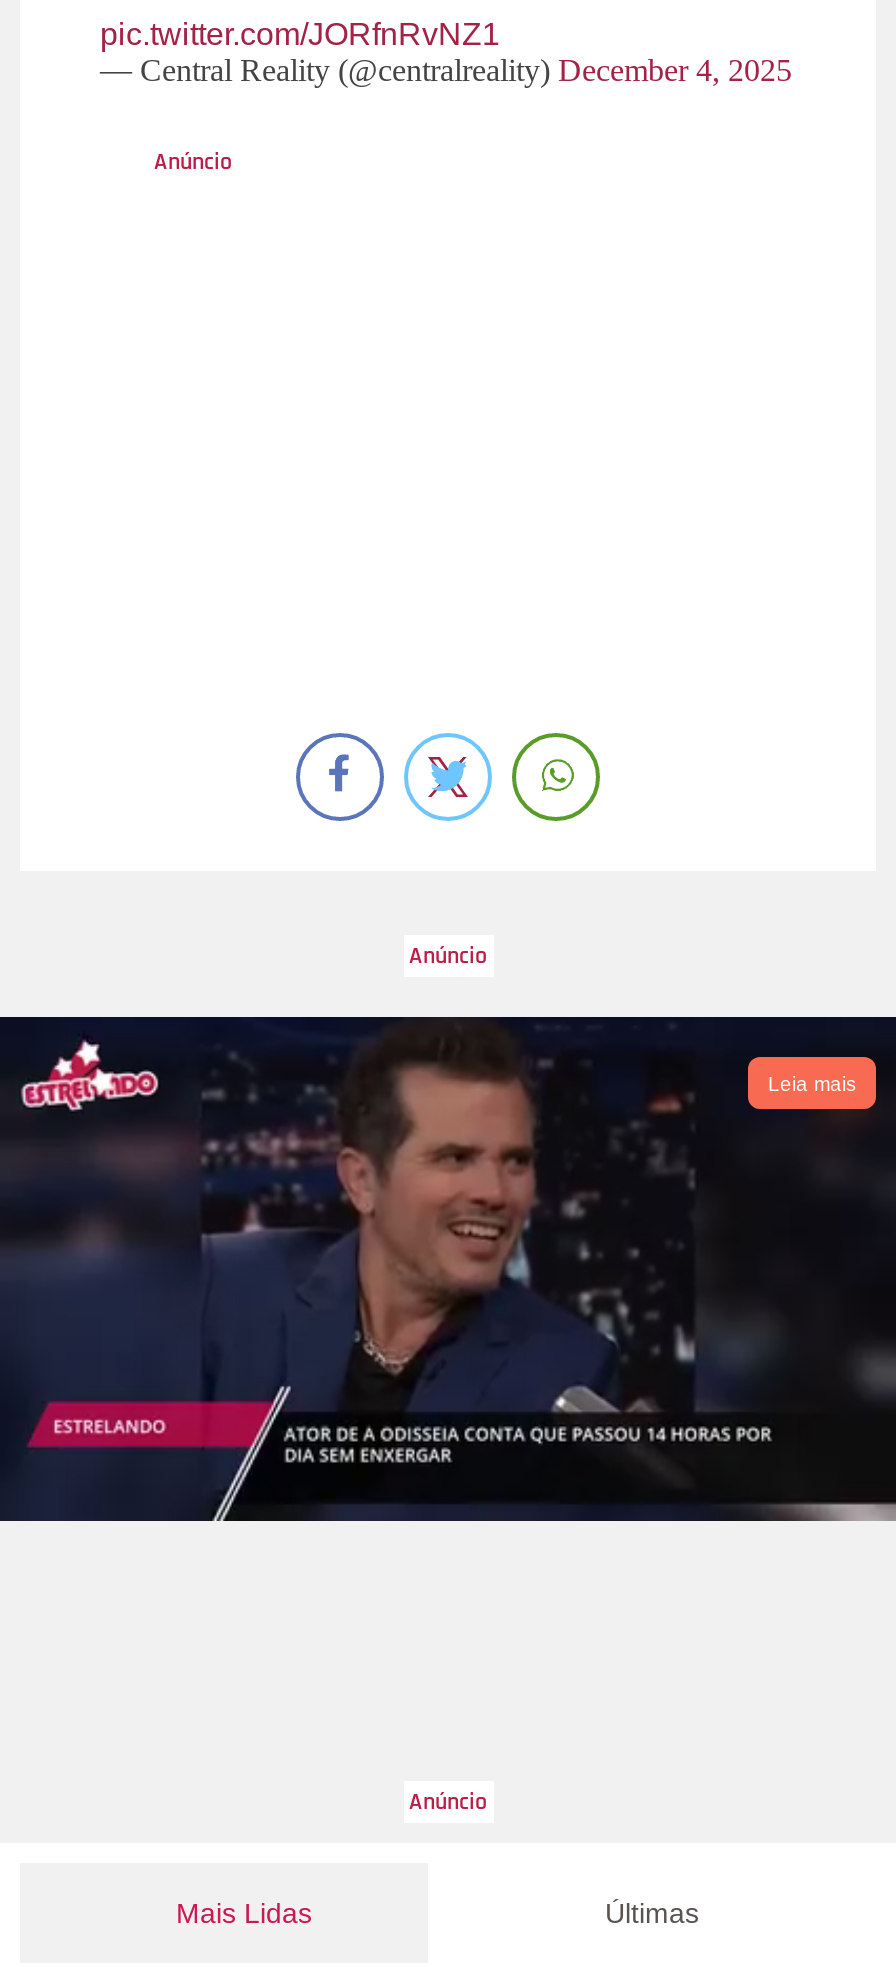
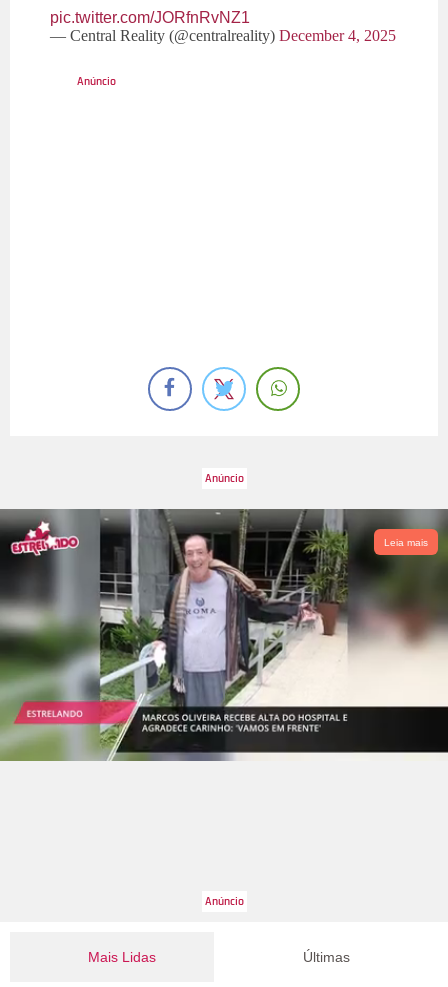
- [image]
+ [image]
